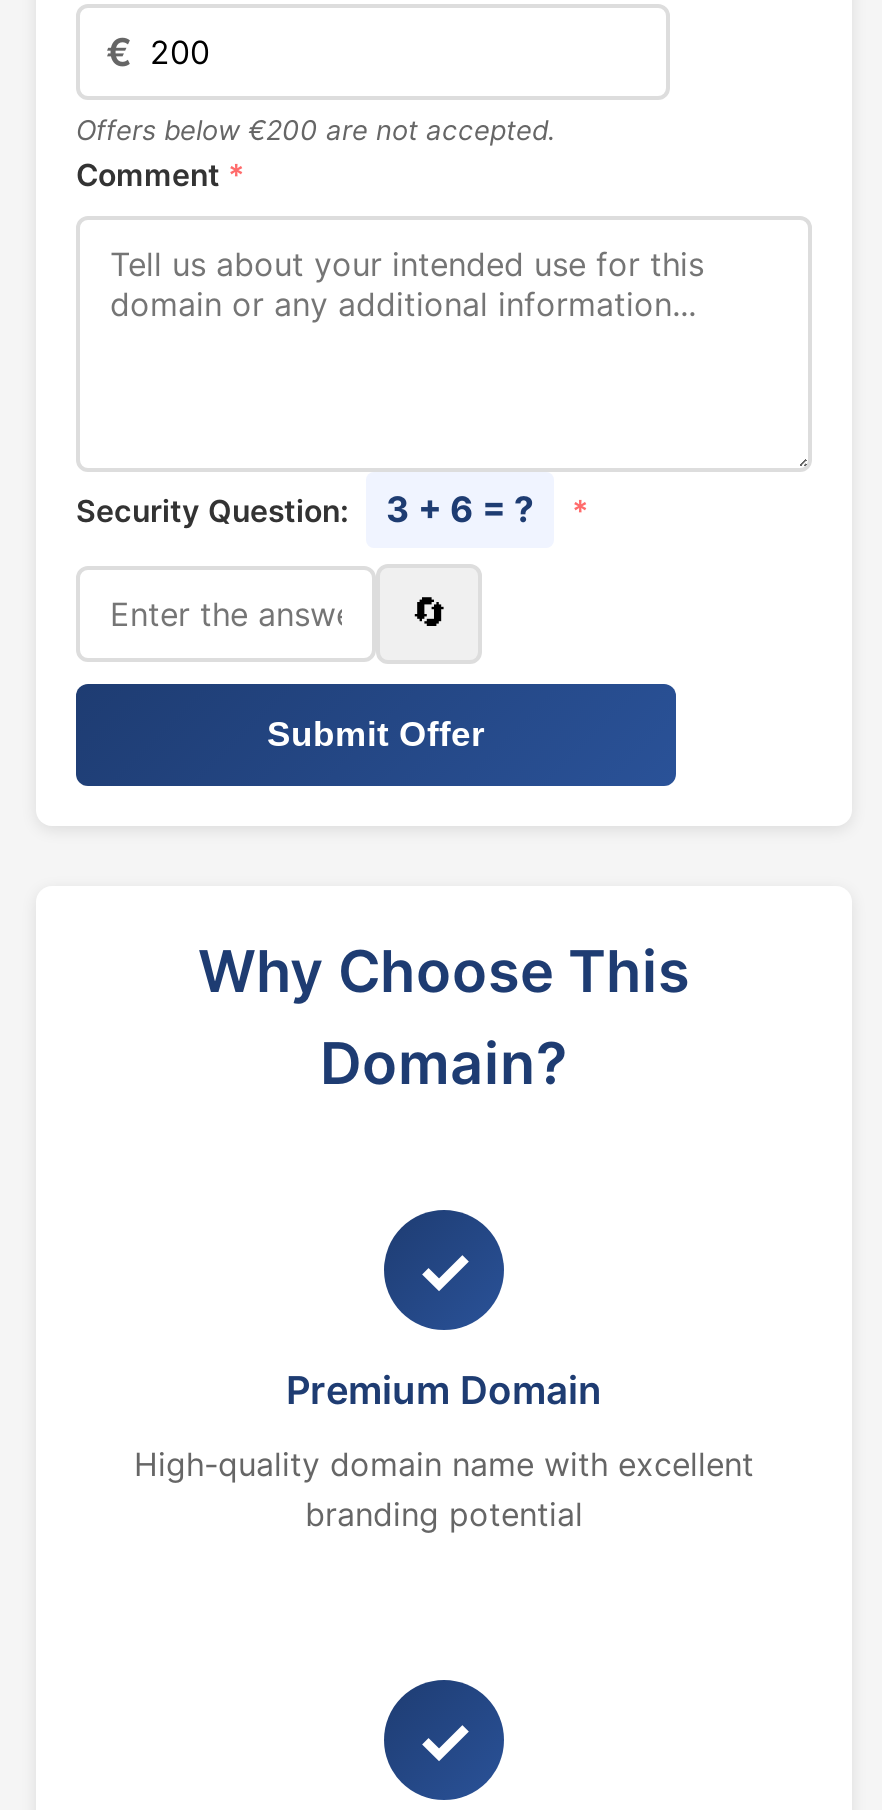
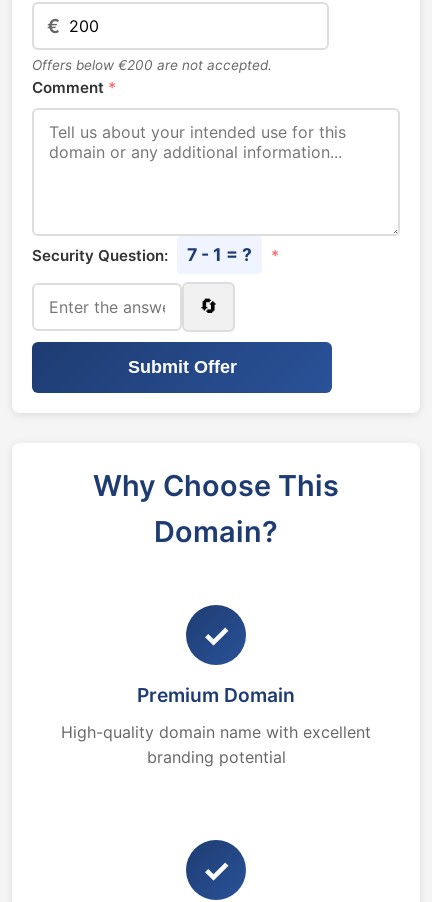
- 3 + 6 = ?
+ 7 - 1 = ?
